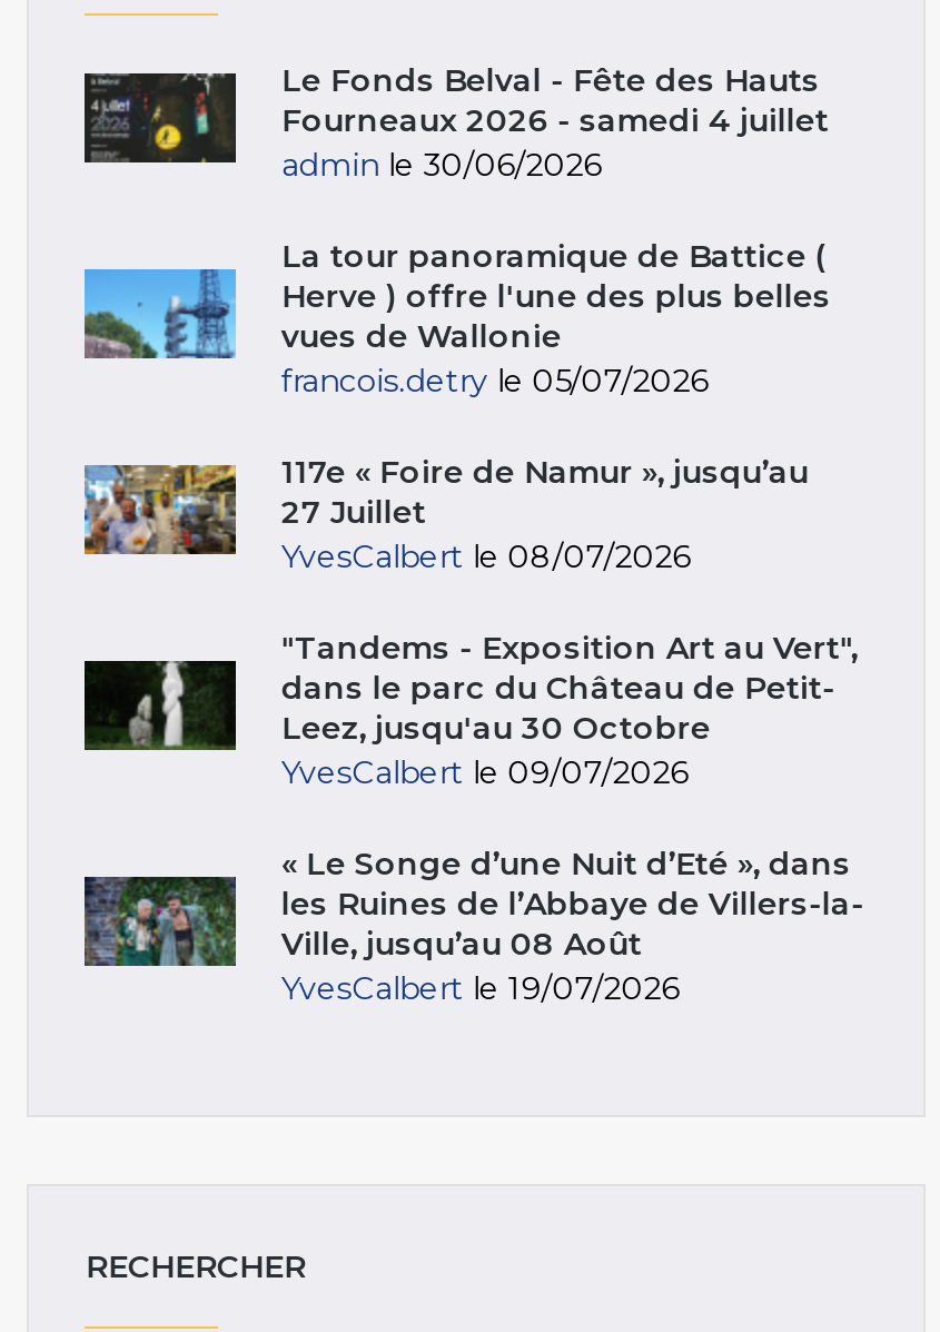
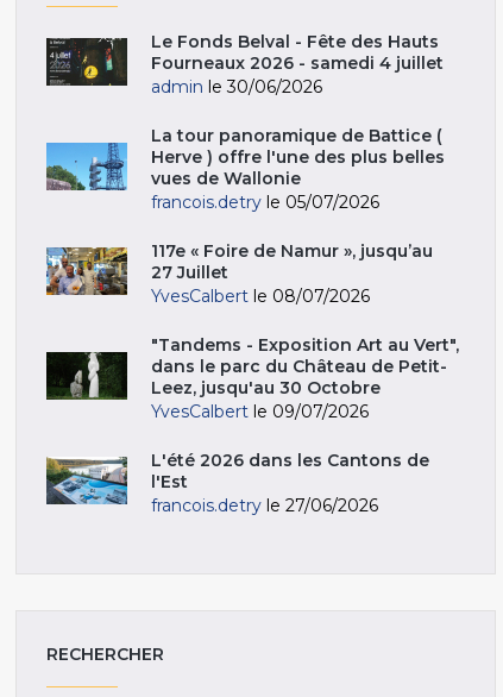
- [image]
- « Le Songe d’une Nuit d’Eté », dans
- les Ruines de l’Abbaye de Villers-la-
- Ville, jusqu’au 08 Août
- YvesCalbert le 19/07/2026
+ [image]
+ L'été 2026 dans les Cantons de
+ l'Est
+ francois.detry le 27/06/2026
